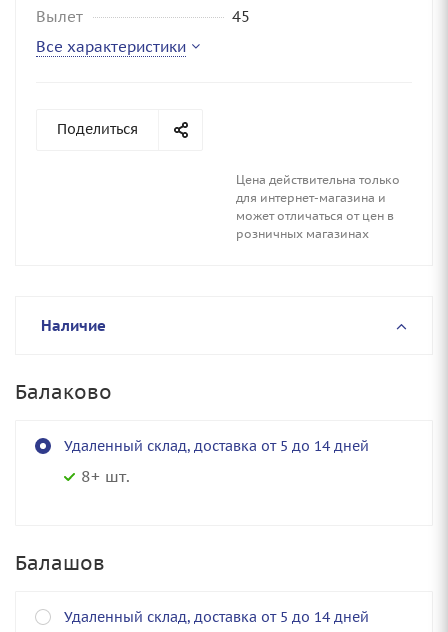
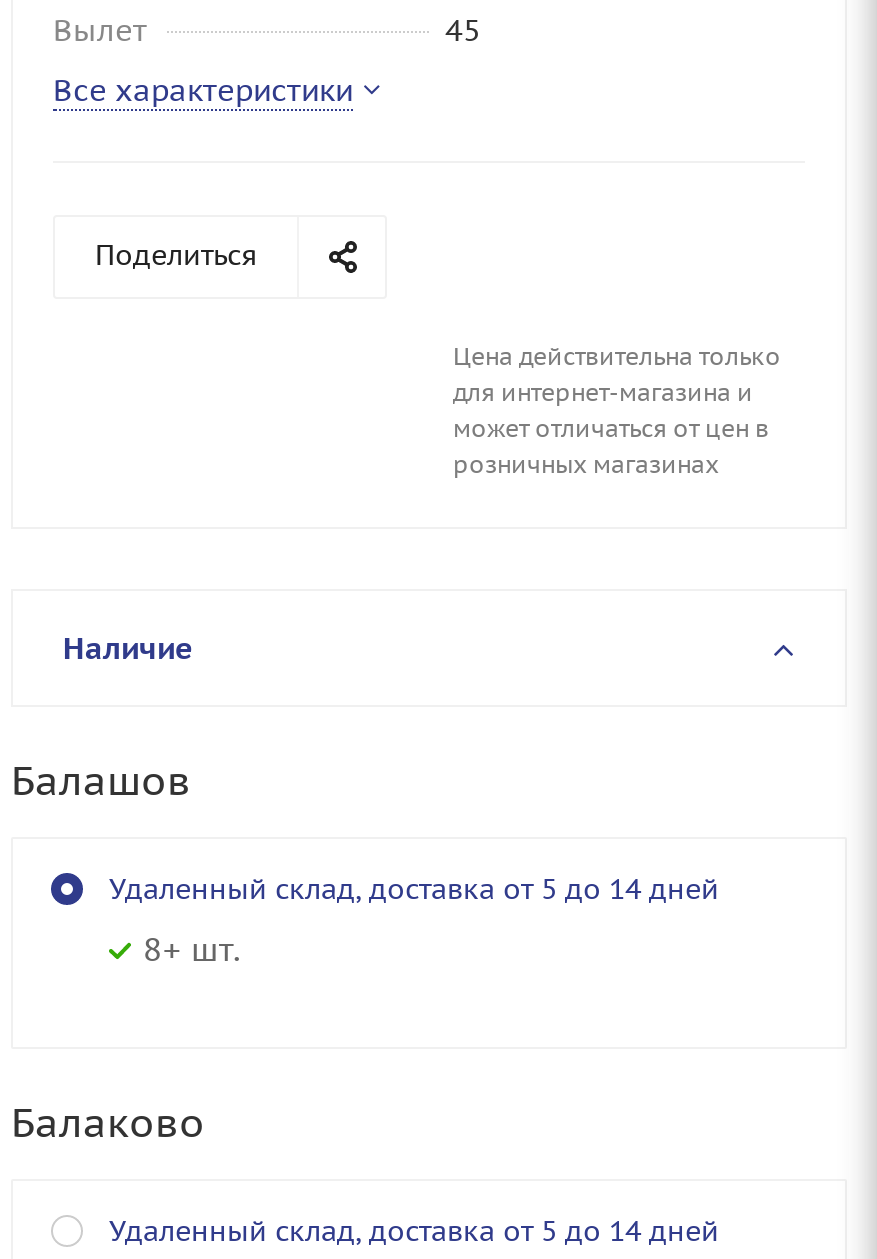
moved down: Балаково

moved up: Балашов
